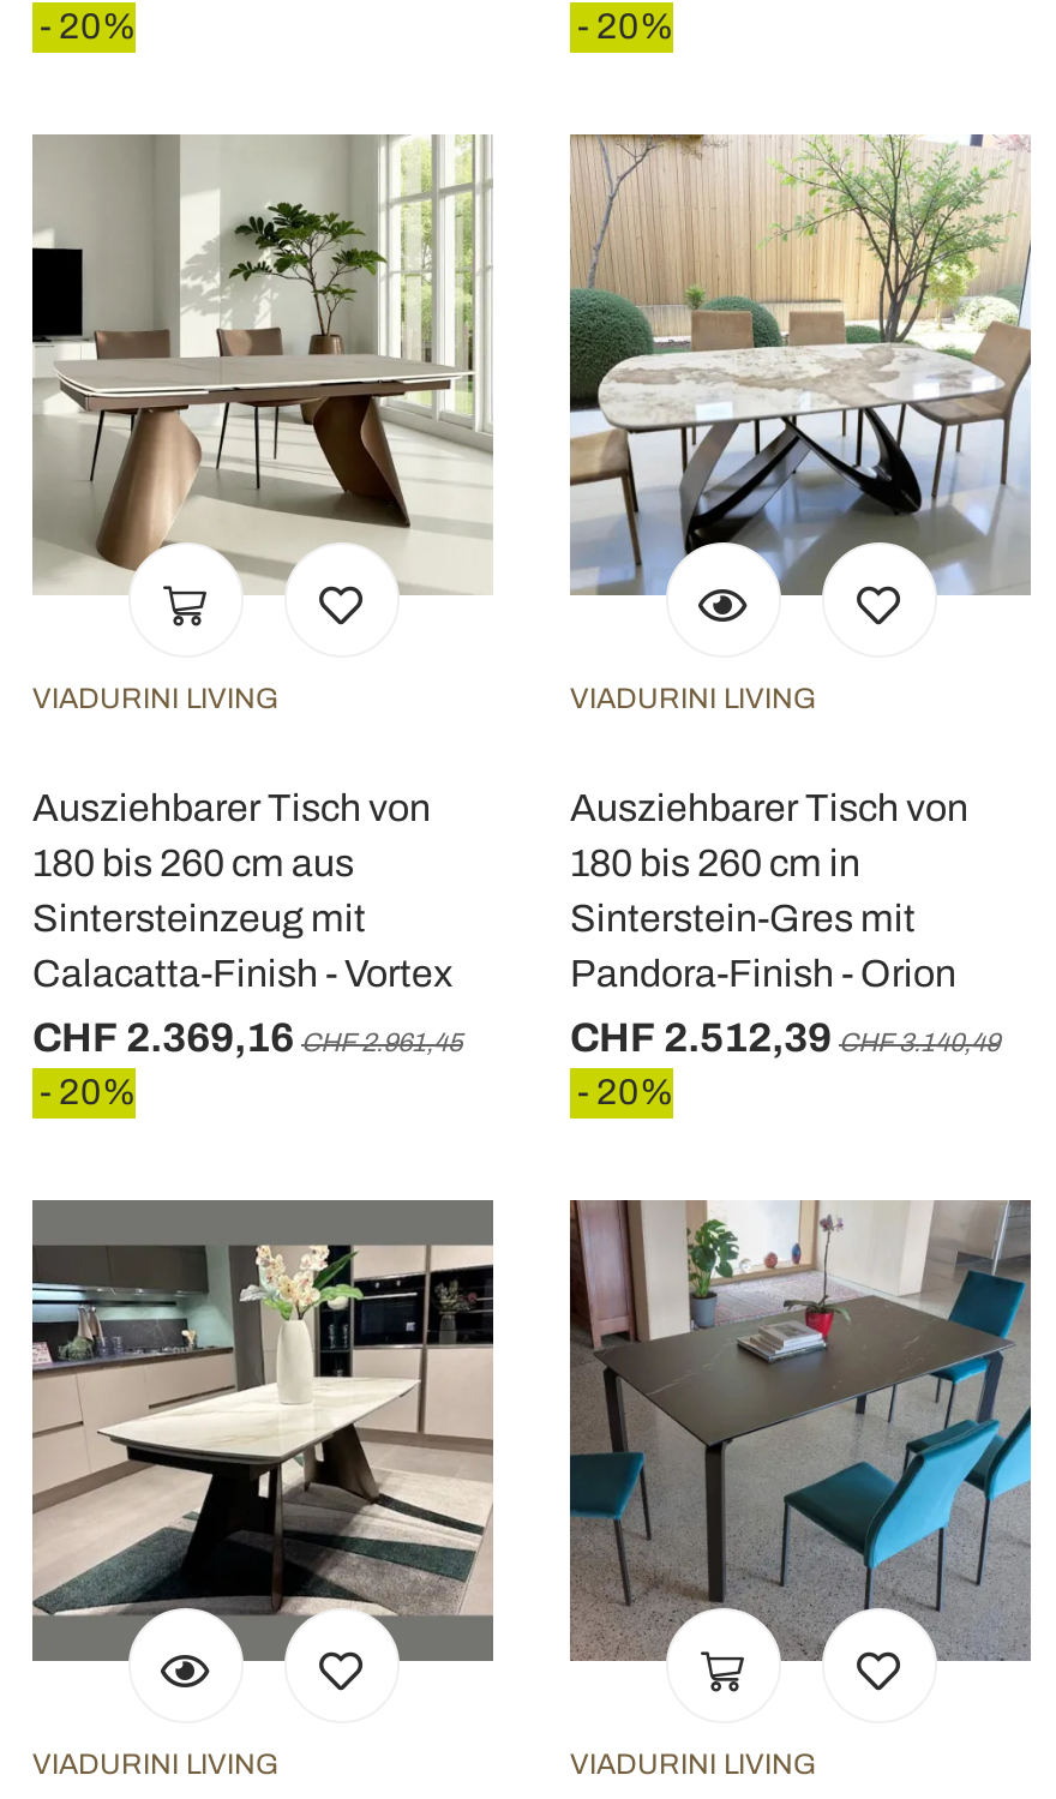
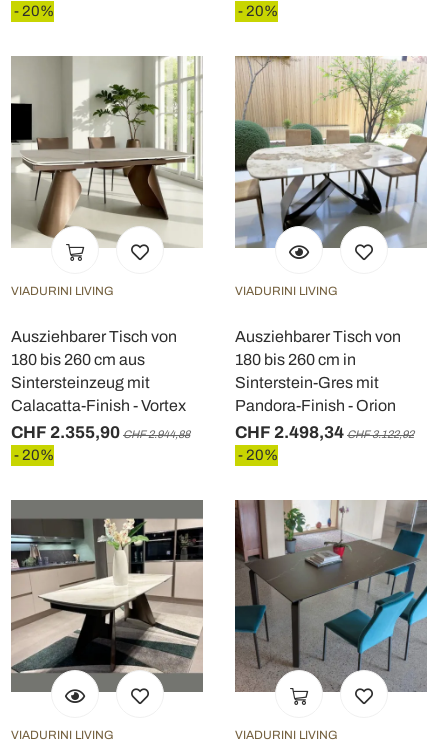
- CHF 2.369,16 CHF 2.961,45
+ CHF 2.355,90 CHF 2.944,88

- CHF 2.512,39 CHF 3.140,49
+ CHF 2.498,34 CHF 3.122,92
